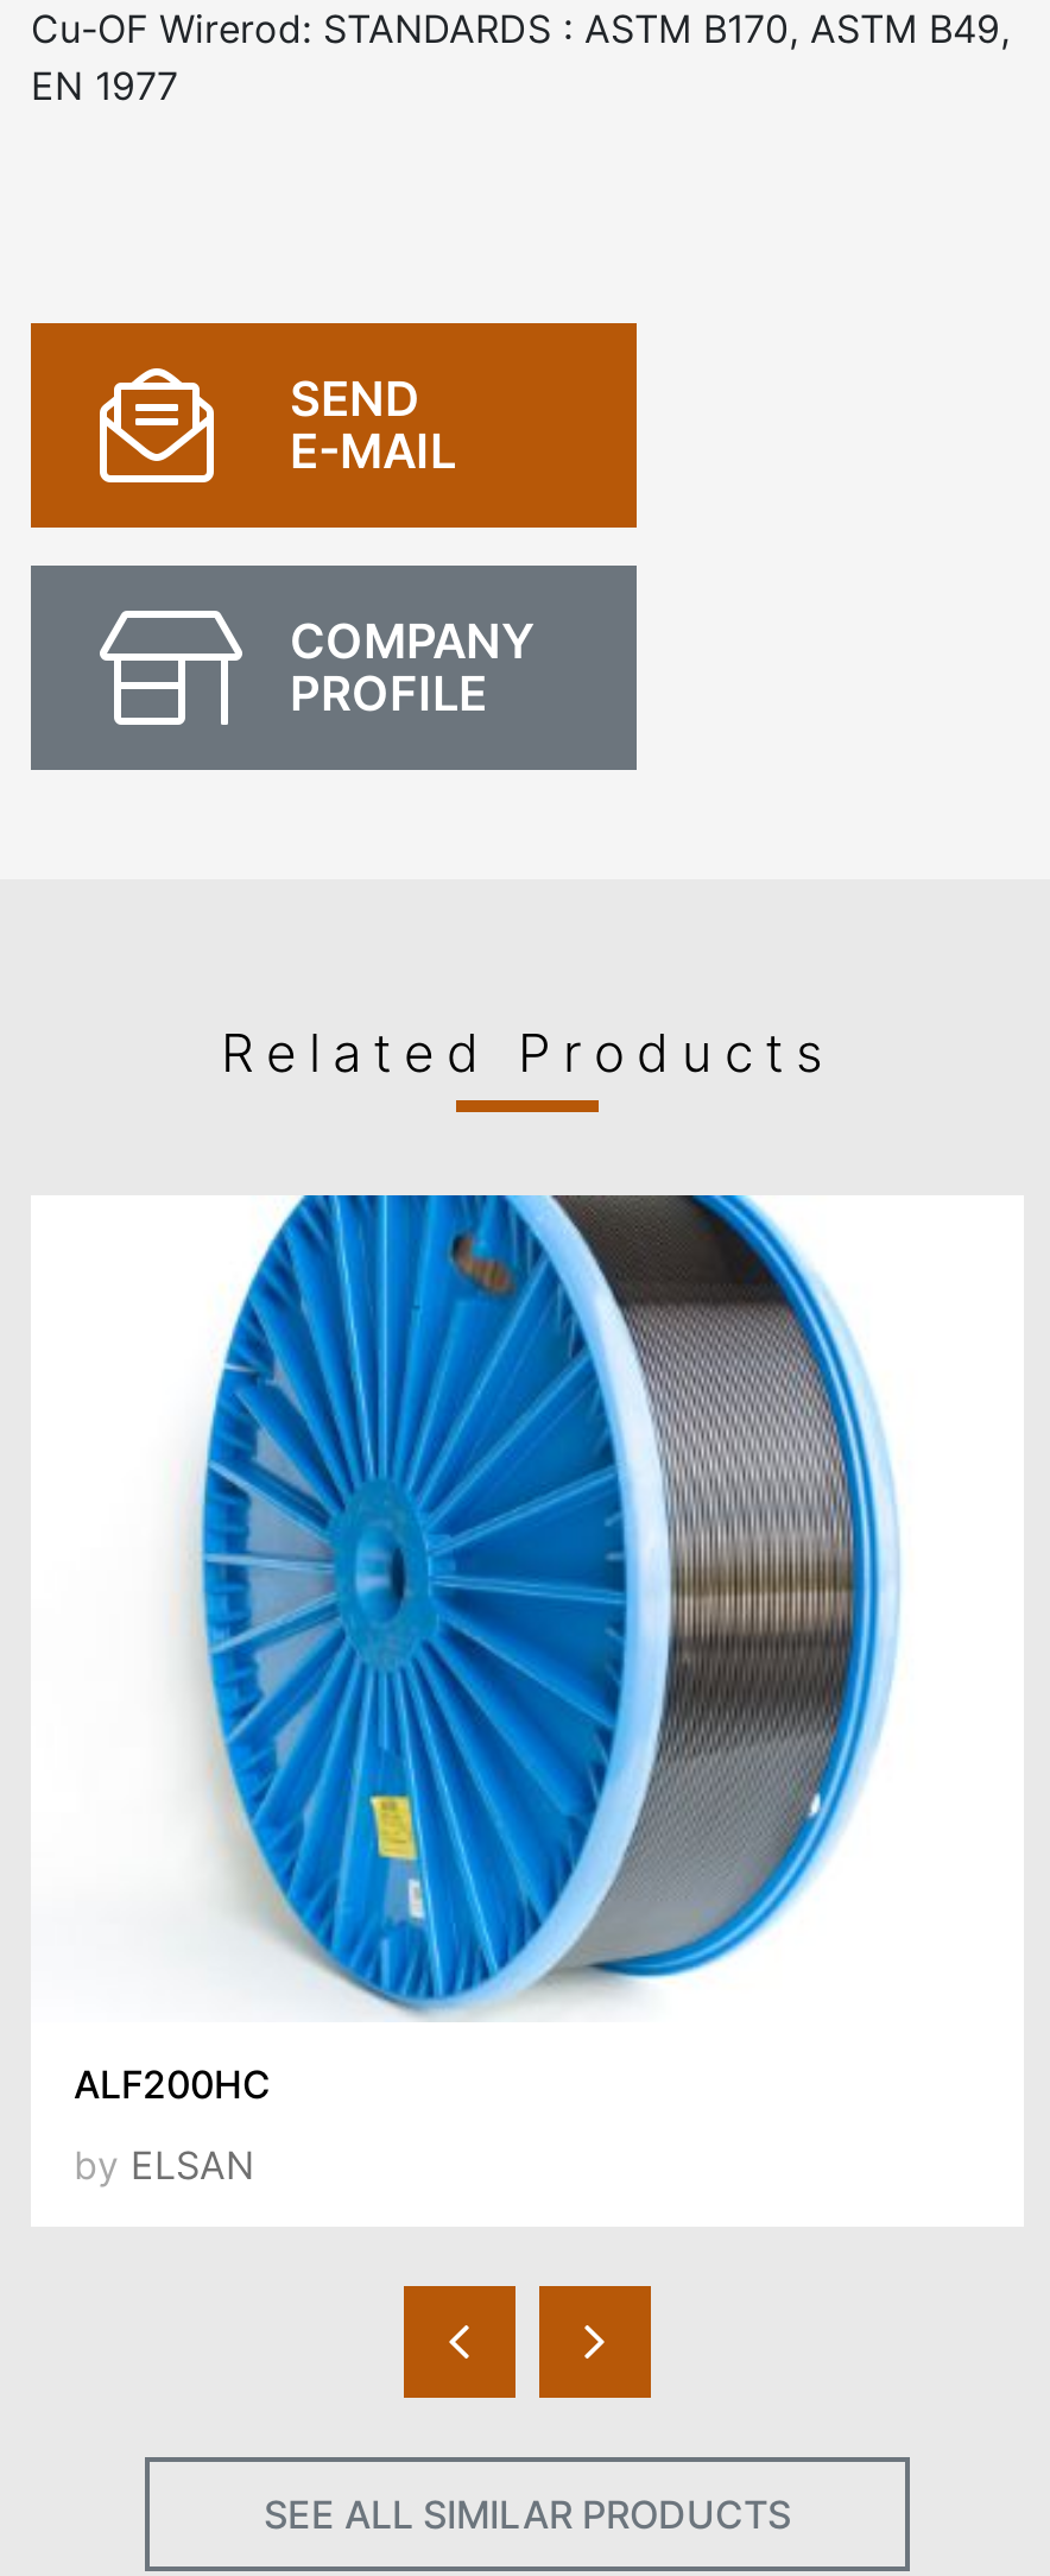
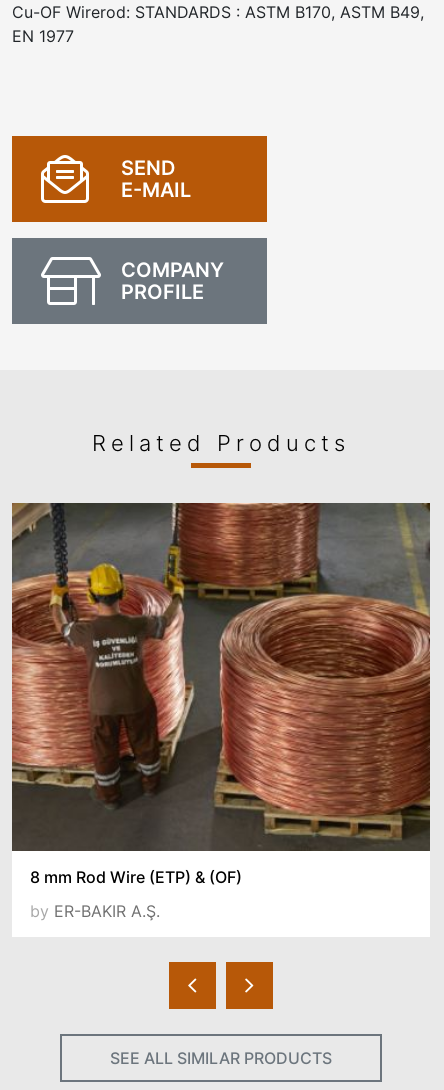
- [image]
- ALF200HC
+ [image]
+ 8 mm Rod Wire (ETP) & (OF)

- by ELSAN
+ by ER-BAKIR A.Ş.
